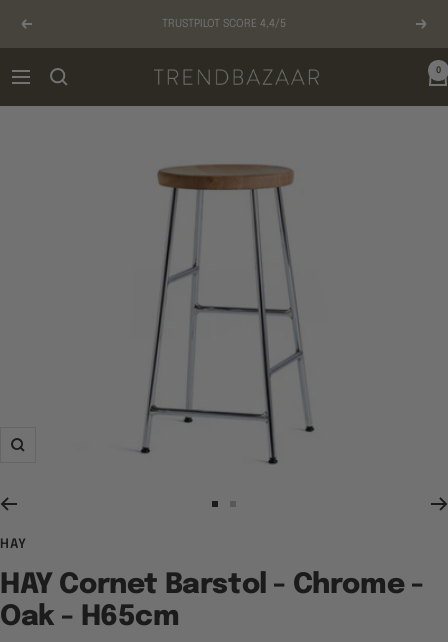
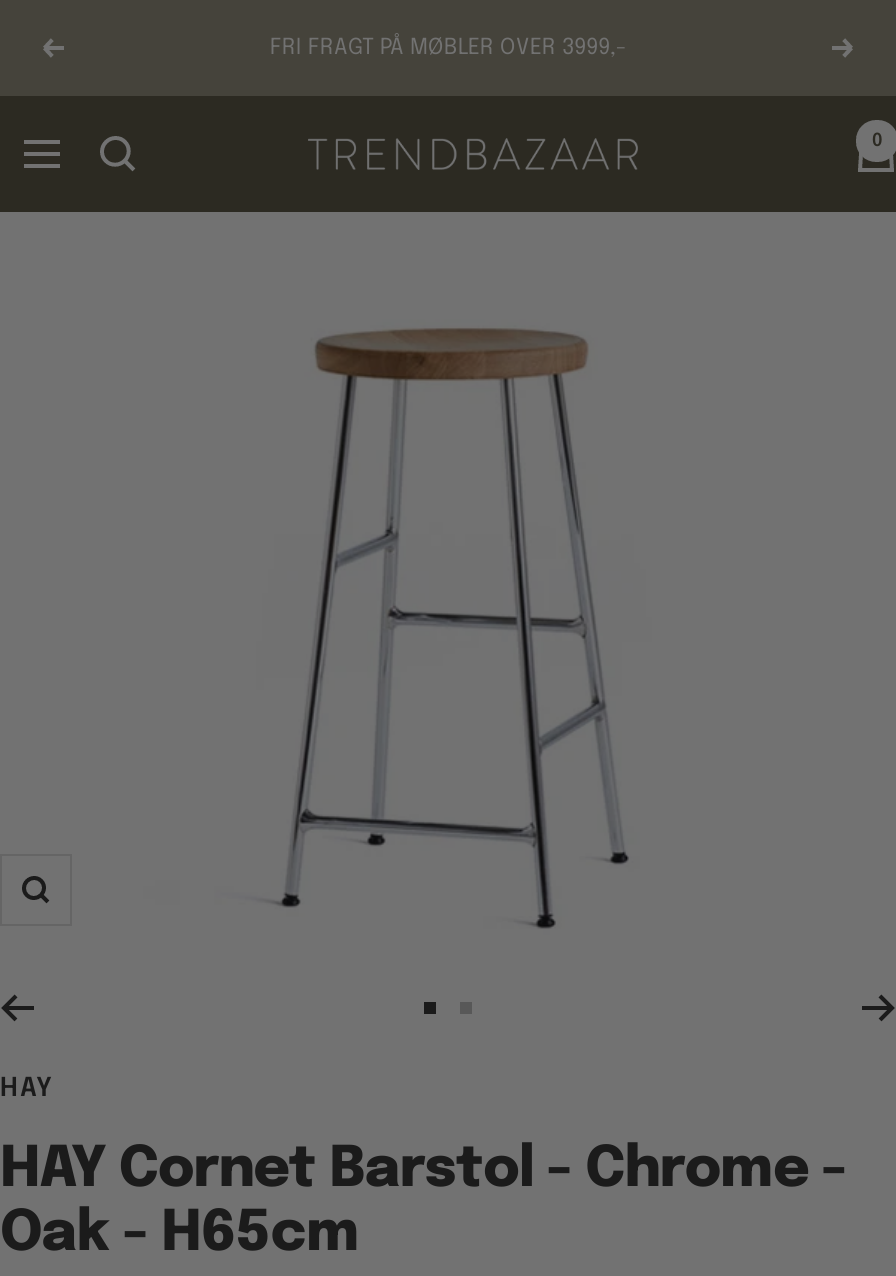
- TRUSTPILOT SCORE 4,4/5
+ FRI FRAGT PÅ MØBLER OVER 3999,-
